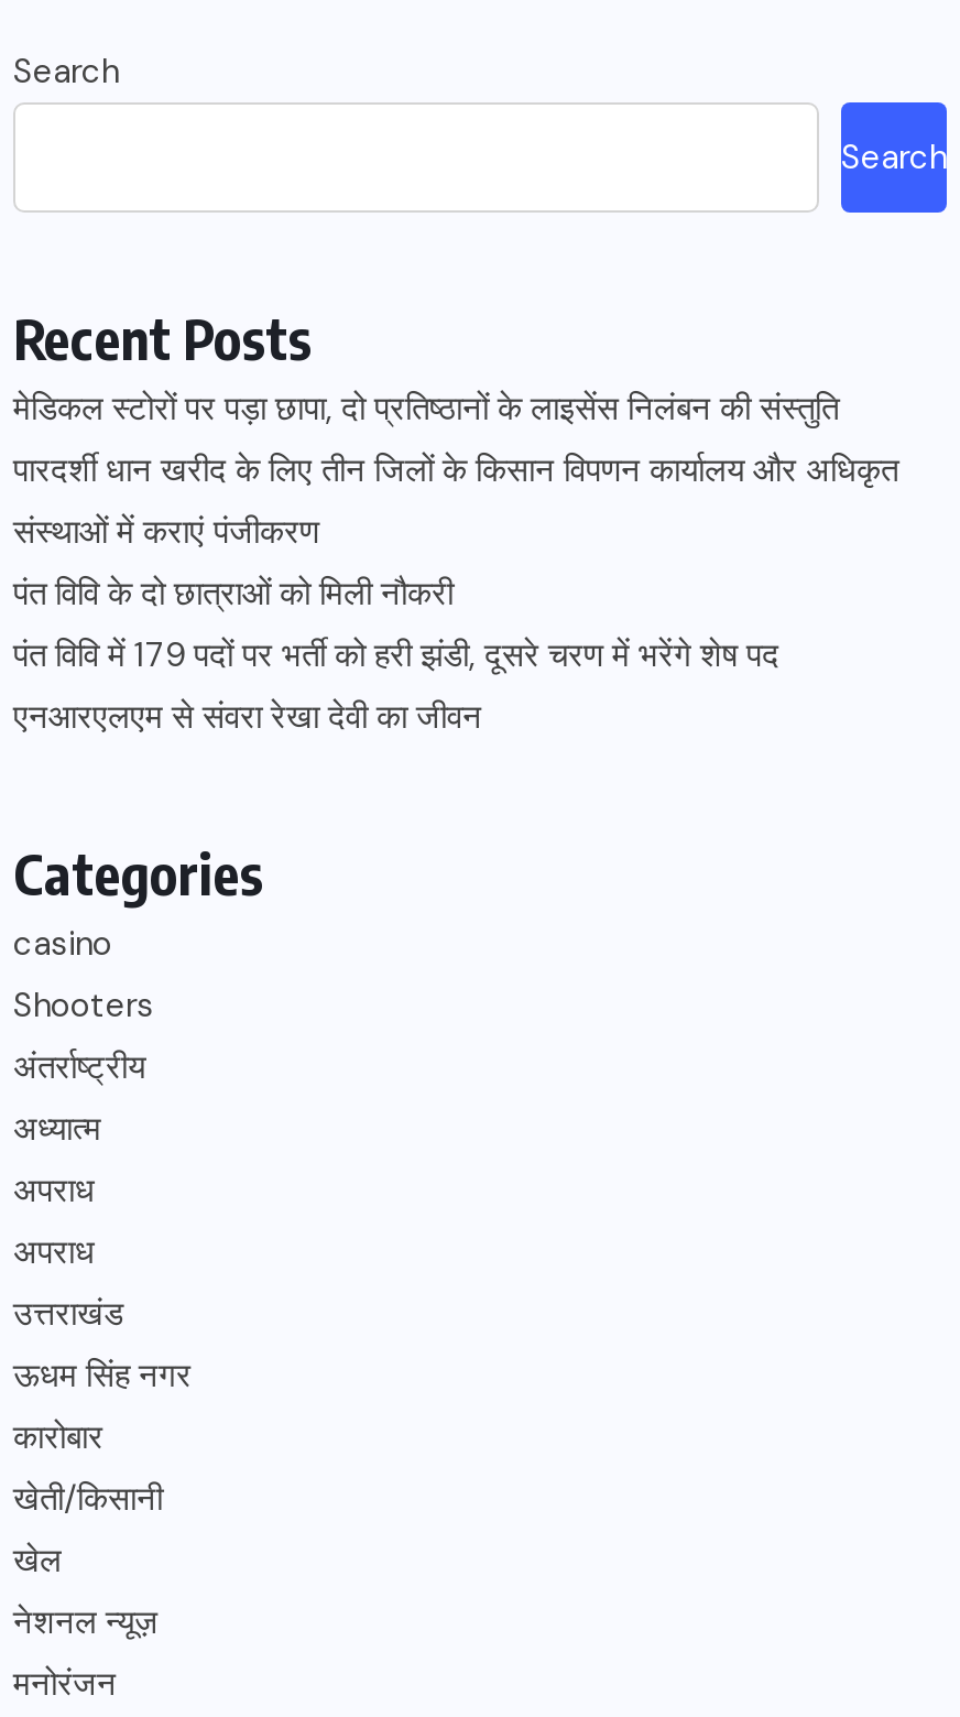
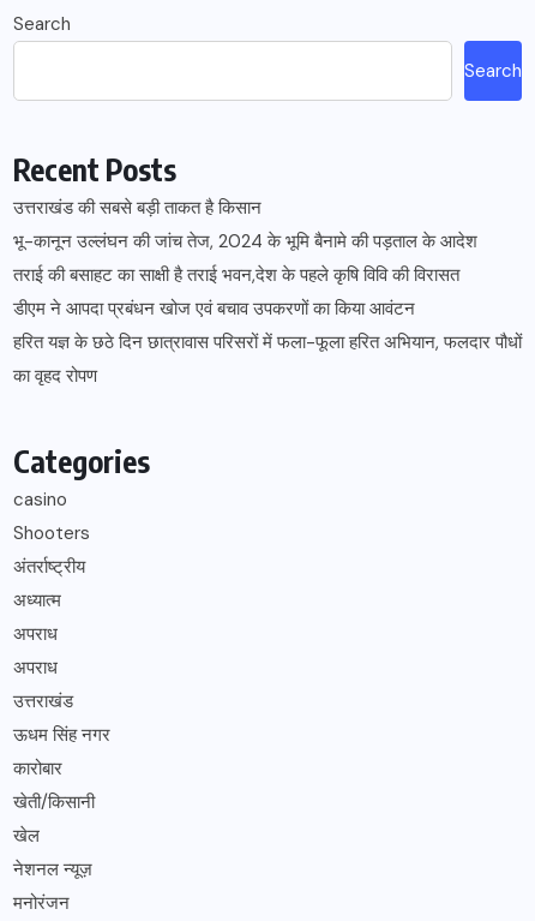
- मेडिकल स्टोरों पर पड़ा छापा, दो प्रतिष्ठानों के लाइसेंस निलंबन की संस्तुति
- पारदर्शी धान खरीद के लिए तीन जिलों के किसान विपणन कार्यालय और अधिकृत
- संस्थाओं में कराएं पंजीकरण
- पंत विवि के दो छात्राओं को मिली नौकरी
- पंत विवि में 179 पदों पर भर्ती को हरी झंडी, दूसरे चरण में भरेंगे शेष पद
- एनआरएलएम से संवरा रेखा देवी का जीवन
+ उत्तराखंड की सबसे बड़ी ताकत है किसान
+ भू-कानून उल्लंघन की जांच तेज, 2024 के भूमि बैनामे की पड़ताल के आदेश
+ तराई की बसाहट का साक्षी है तराई भवन,देश के पहले कृषि विवि की विरासत
+ डीएम ने आपदा प्रबंधन खोज एवं बचाव उपकरणों का किया आवंटन
+ हरित यज्ञ के छठे दिन छात्रावास परिसरों में फला-फूला हरित अभियान, फलदार पौधों
+ का वृहद रोपण
